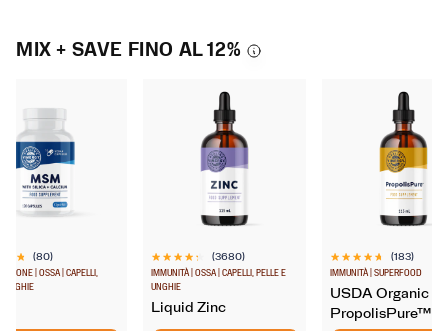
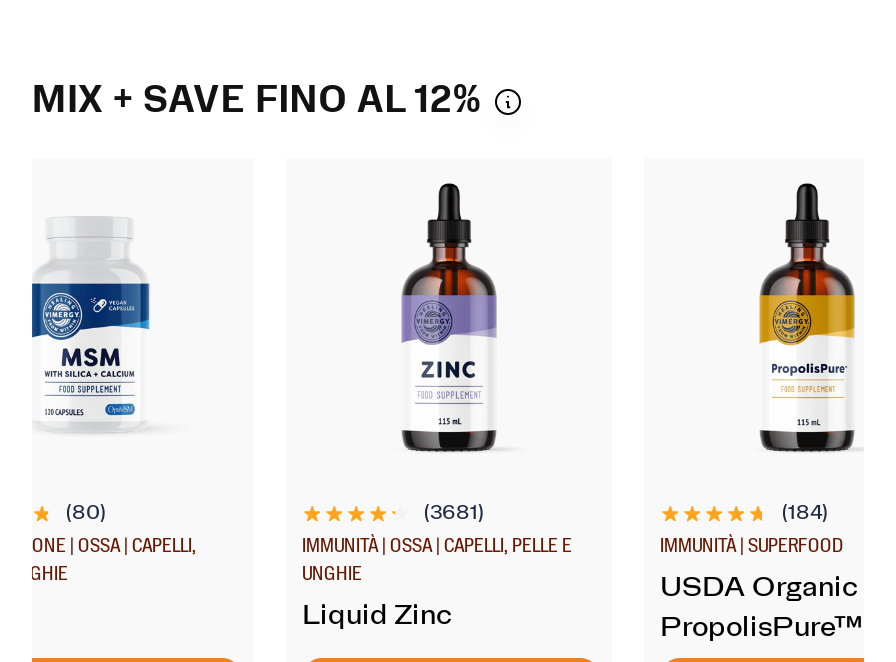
- (3680)
+ (3681)

- (183)
+ (184)
